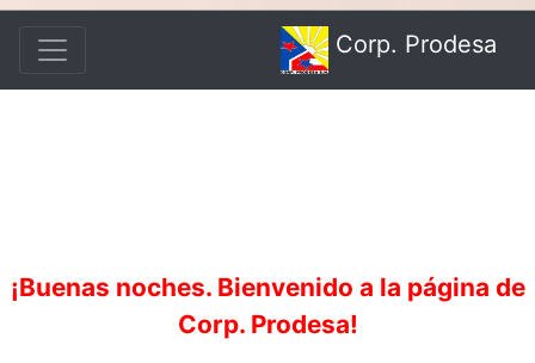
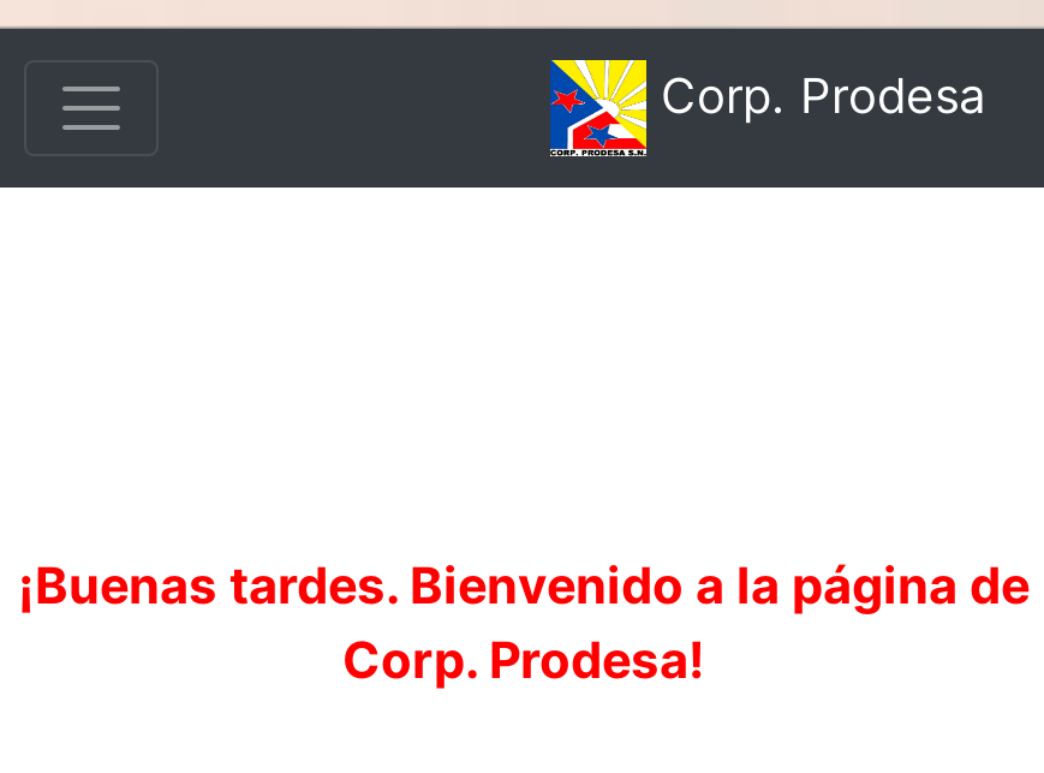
- ¡Buenas noches. Bienvenido a la página de
+ ¡Buenas tardes. Bienvenido a la página de
